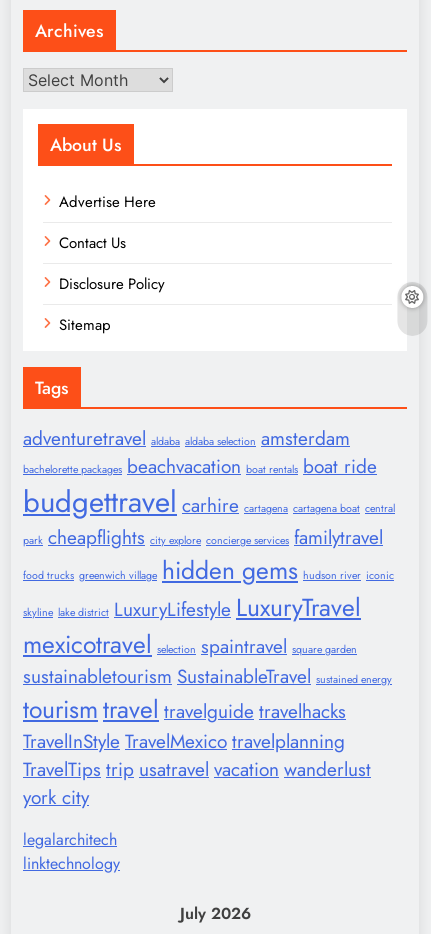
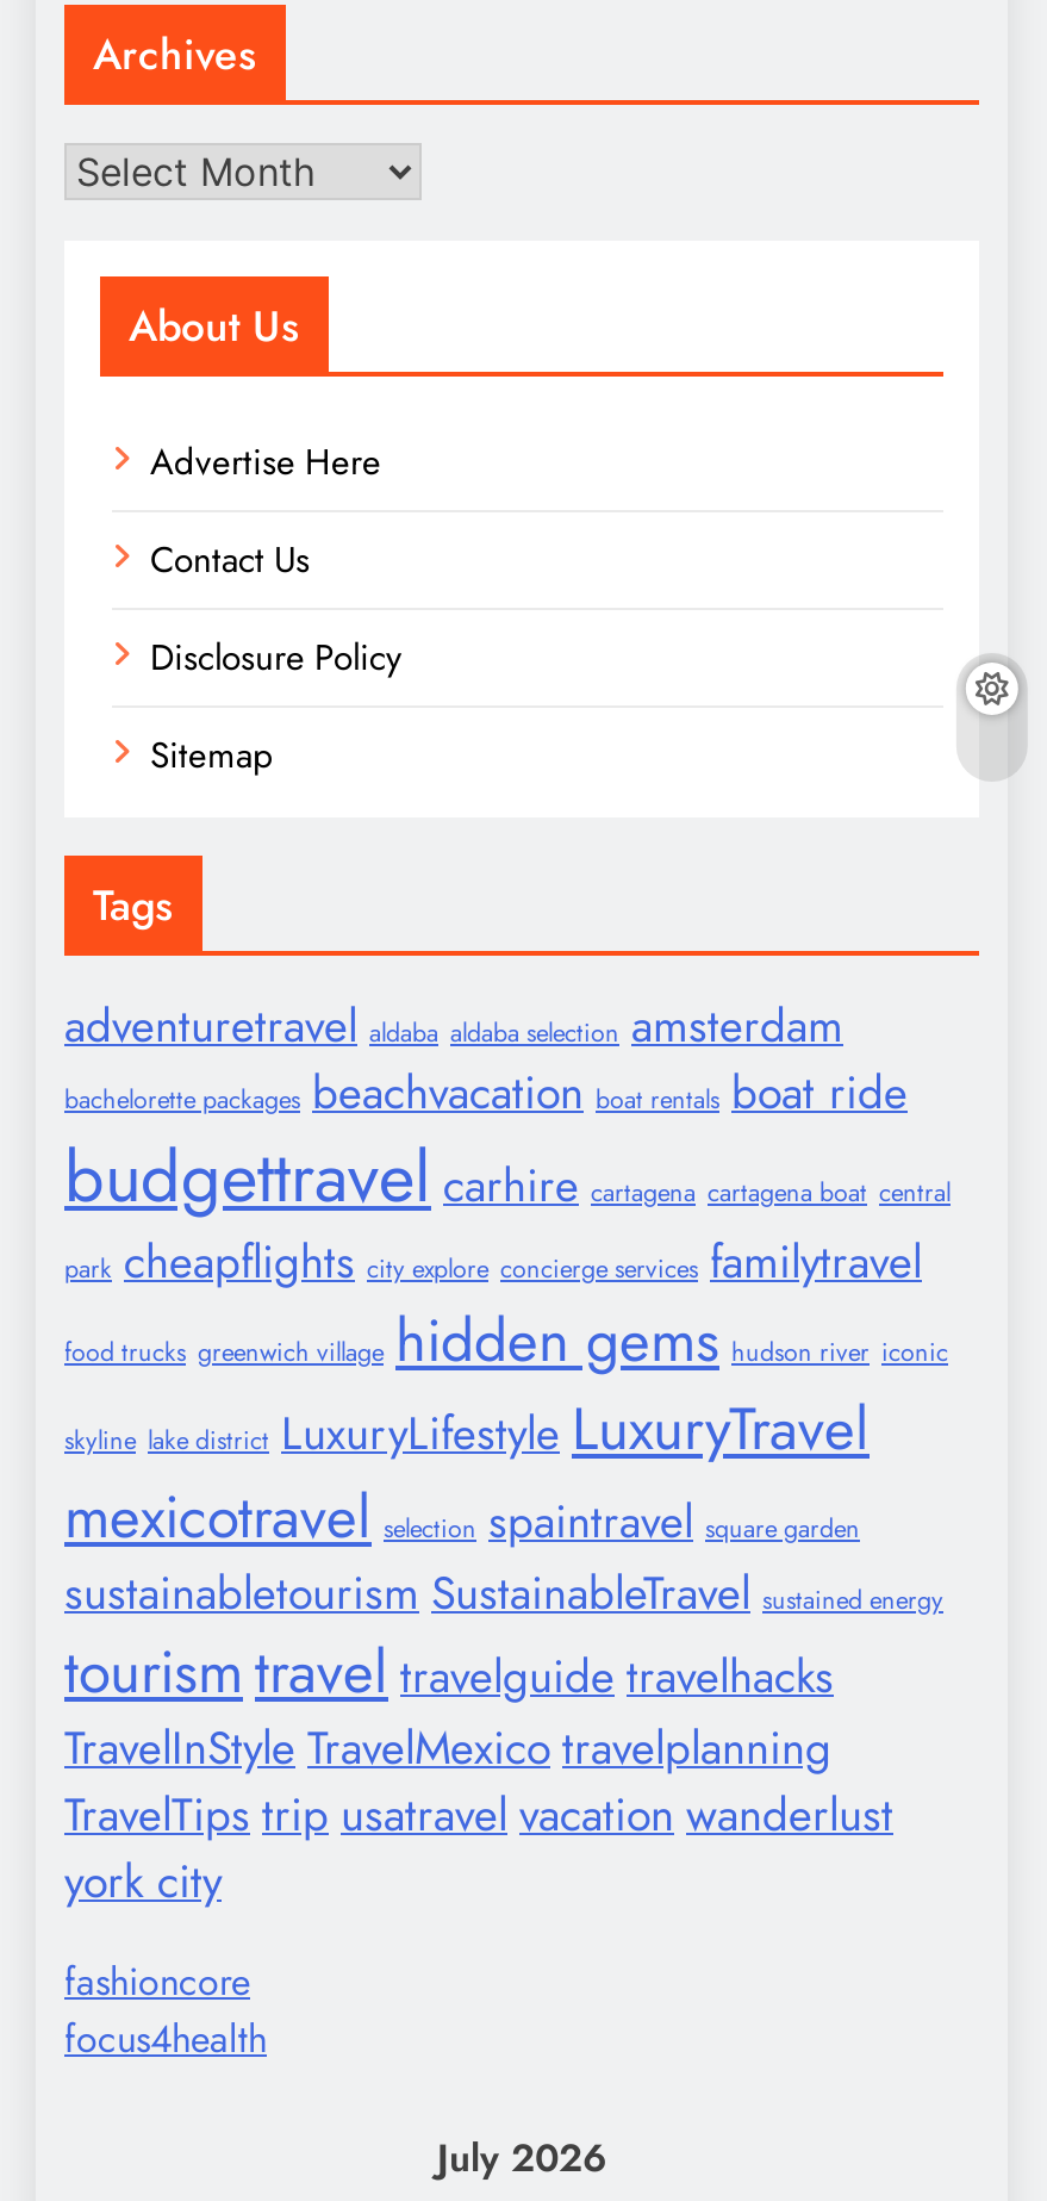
- legalarchitech
- linktechnology
+ fashioncore
+ focus4health
